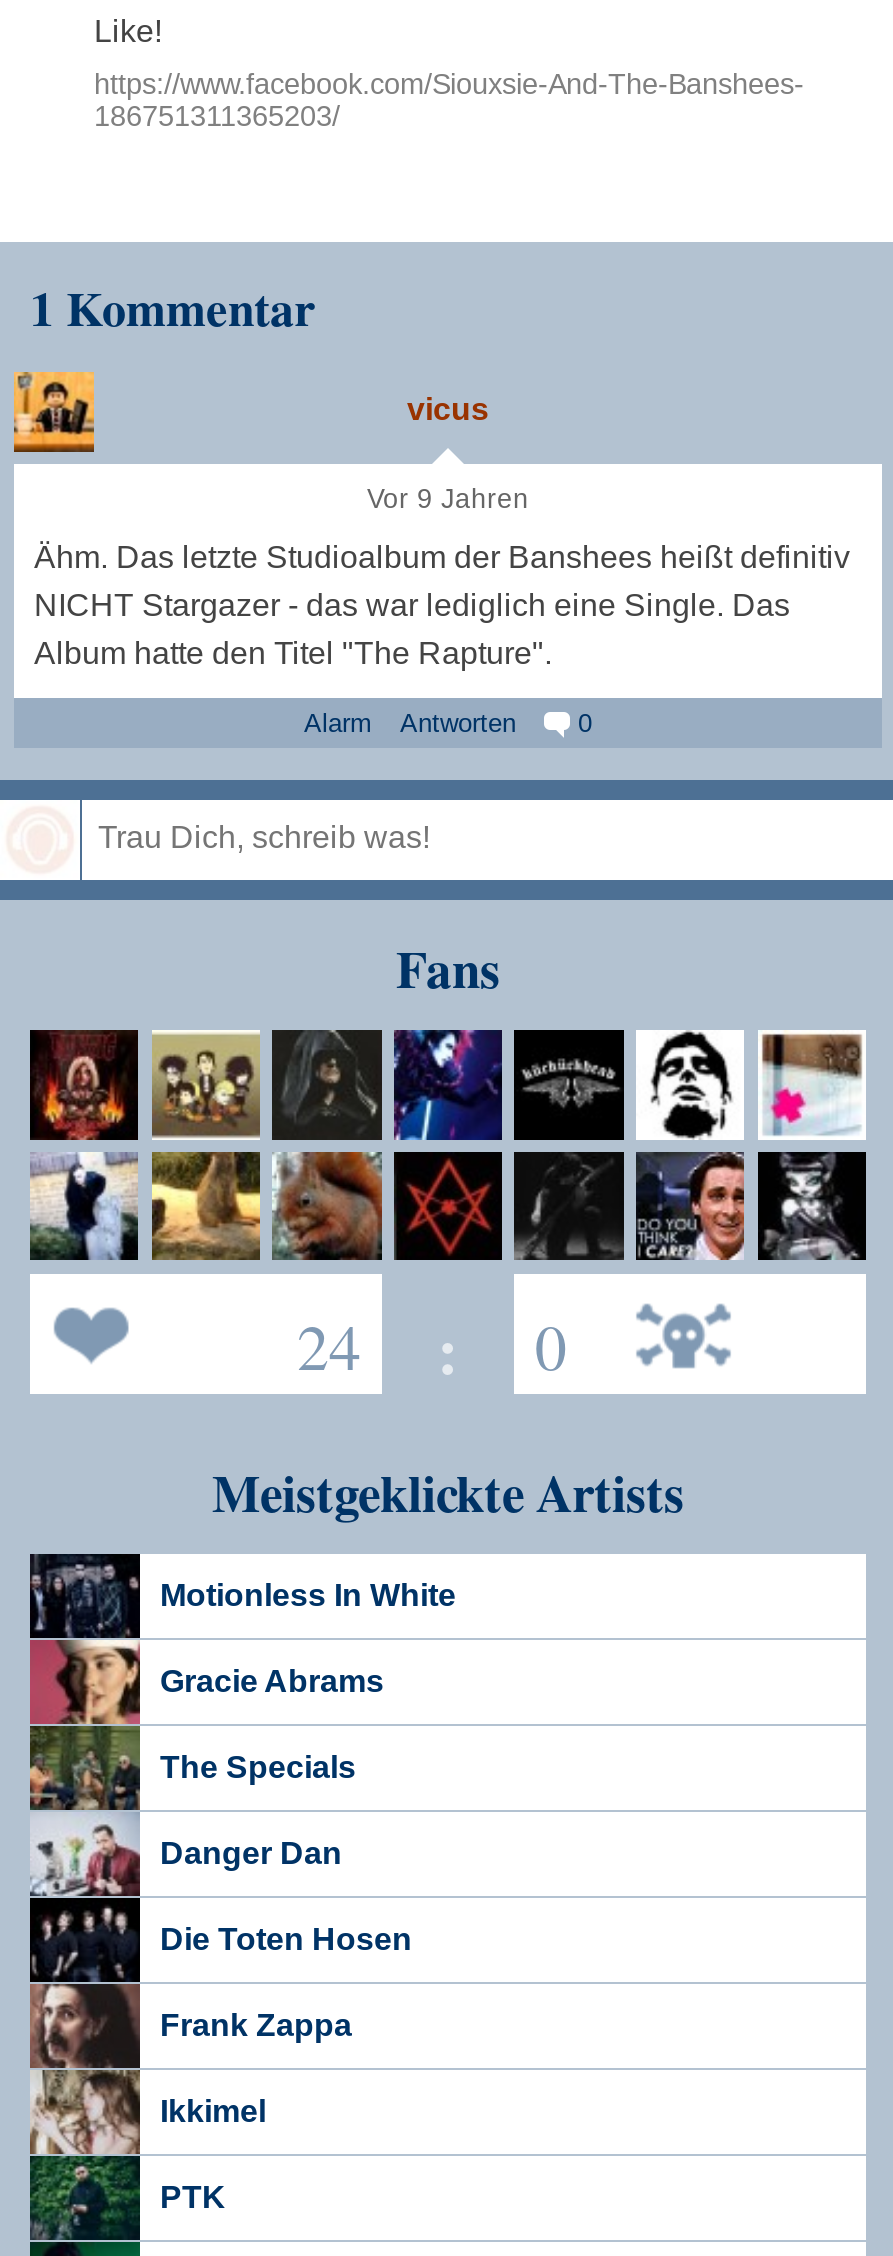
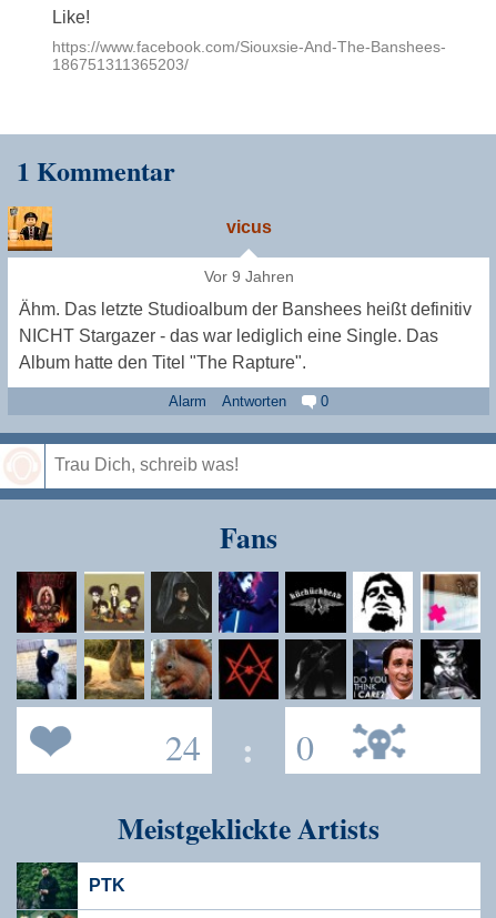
- [image]
- Motionless In White
- Gracie Abrams
- The Specials
- Danger Dan
- Die Toten Hosen
- Frank Zappa
- Ikkimel
